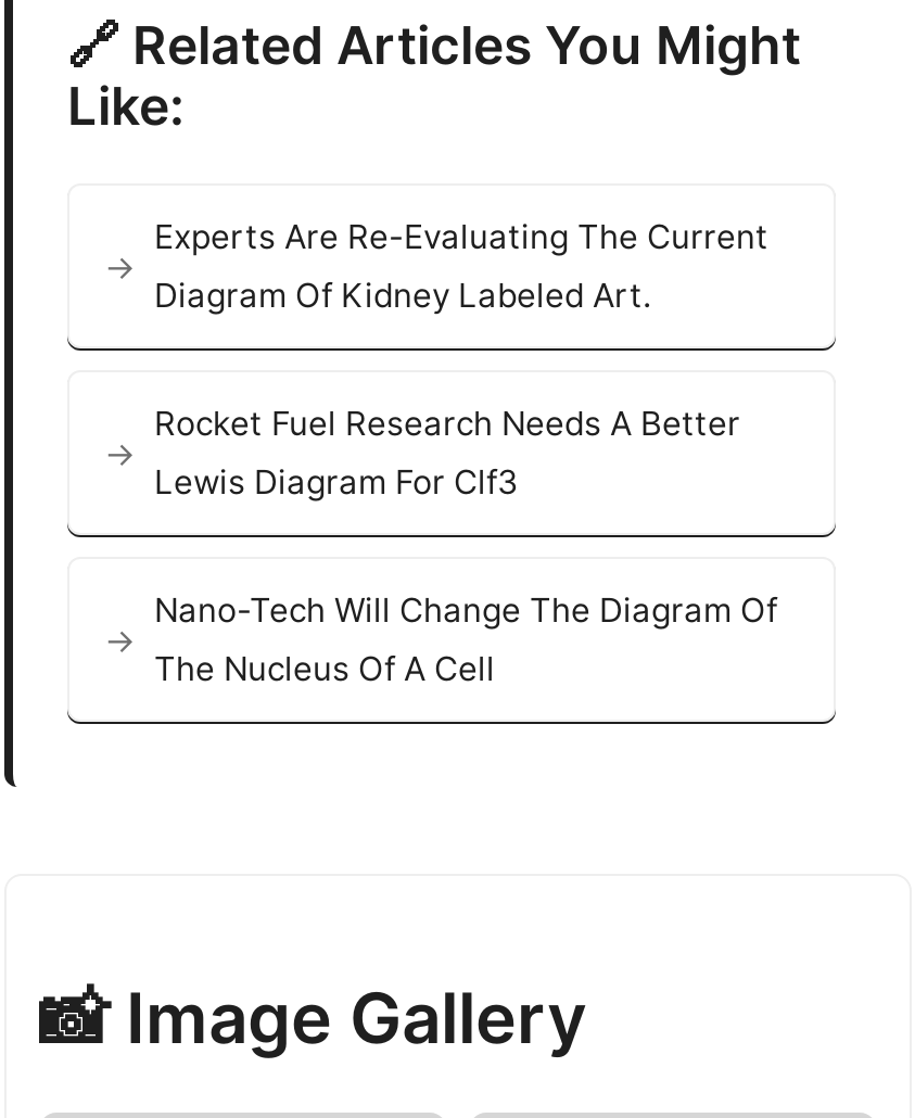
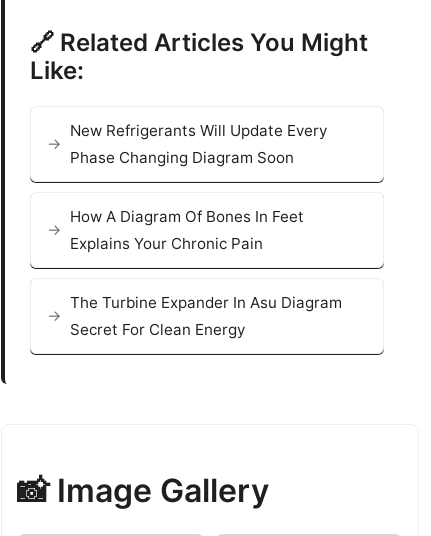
- Experts Are Re-Evaluating The Current
- Diagram Of Kidney Labeled Art.
+ New Refrigerants Will Update Every
+ Phase Changing Diagram Soon

- Rocket Fuel Research Needs A Better
- Lewis Diagram For Clf3
+ How A Diagram Of Bones In Feet
+ Explains Your Chronic Pain

- Nano-Tech Will Change The Diagram Of
- The Nucleus Of A Cell
+ The Turbine Expander In Asu Diagram
+ Secret For Clean Energy
